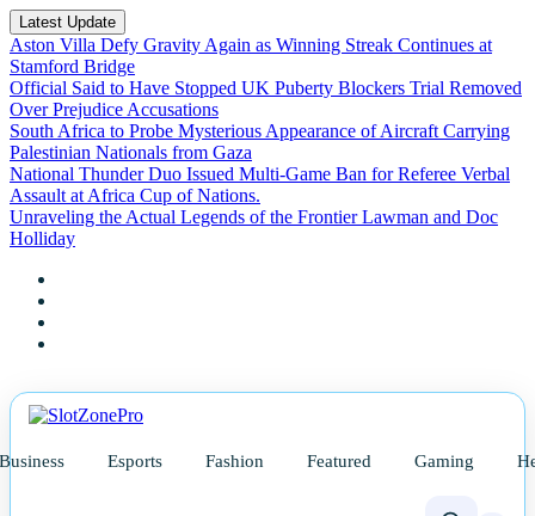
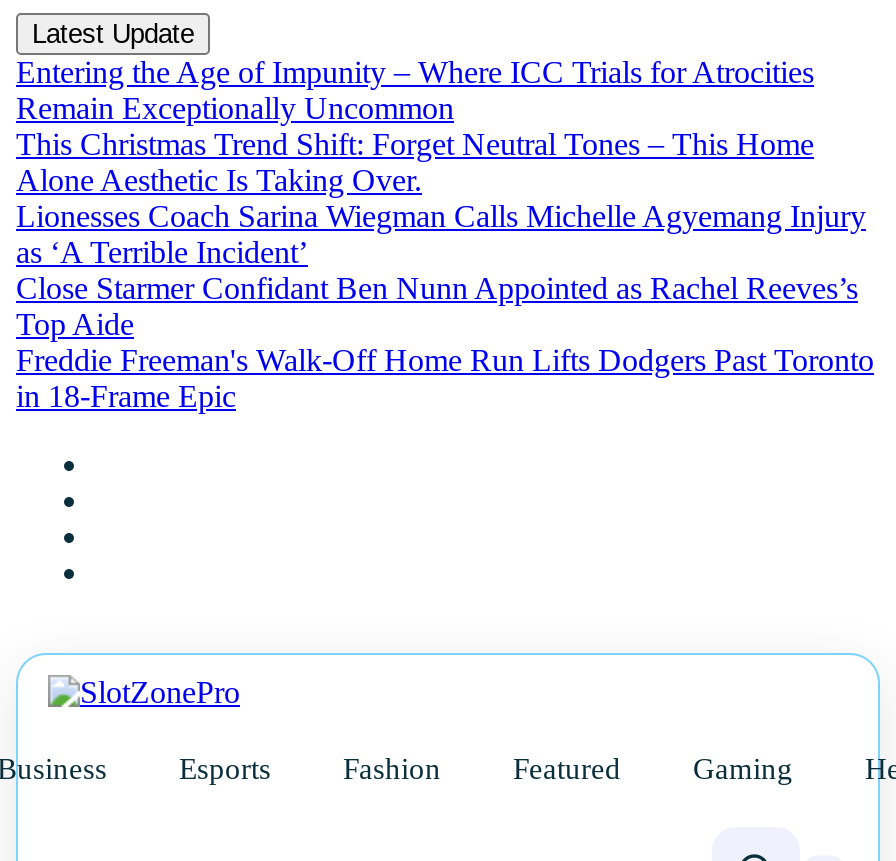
- Aston Villa Defy Gravity Again as Winning Streak Continues at
- Stamford Bridge
- Official Said to Have Stopped UK Puberty Blockers Trial Removed
- Over Prejudice Accusations
- South Africa to Probe Mysterious Appearance of Aircraft Carrying
- Palestinian Nationals from Gaza
- National Thunder Duo Issued Multi-Game Ban for Referee Verbal
- Assault at Africa Cup of Nations.
- Unraveling the Actual Legends of the Frontier Lawman and Doc
- Holliday
+ Entering the Age of Impunity – Where ICC Trials for Atrocities
+ Remain Exceptionally Uncommon
+ This Christmas Trend Shift: Forget Neutral Tones – This Home
+ Alone Aesthetic Is Taking Over.
+ Lionesses Coach Sarina Wiegman Calls Michelle Agyemang Injury
+ as ‘A Terrible Incident’
+ Close Starmer Confidant Ben Nunn Appointed as Rachel Reeves’s
+ Top Aide
+ Freddie Freeman's Walk-Off Home Run Lifts Dodgers Past Toronto
+ in 18-Frame Epic
